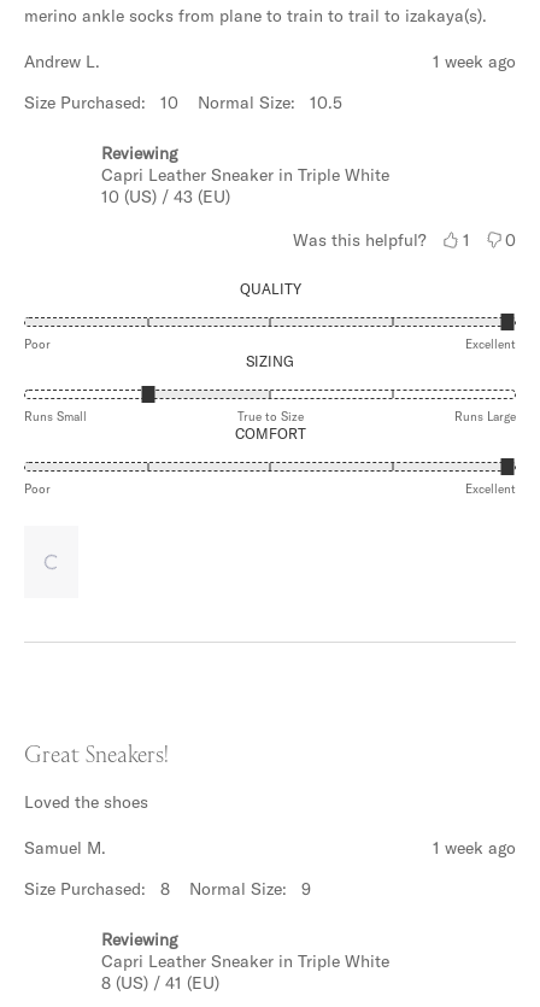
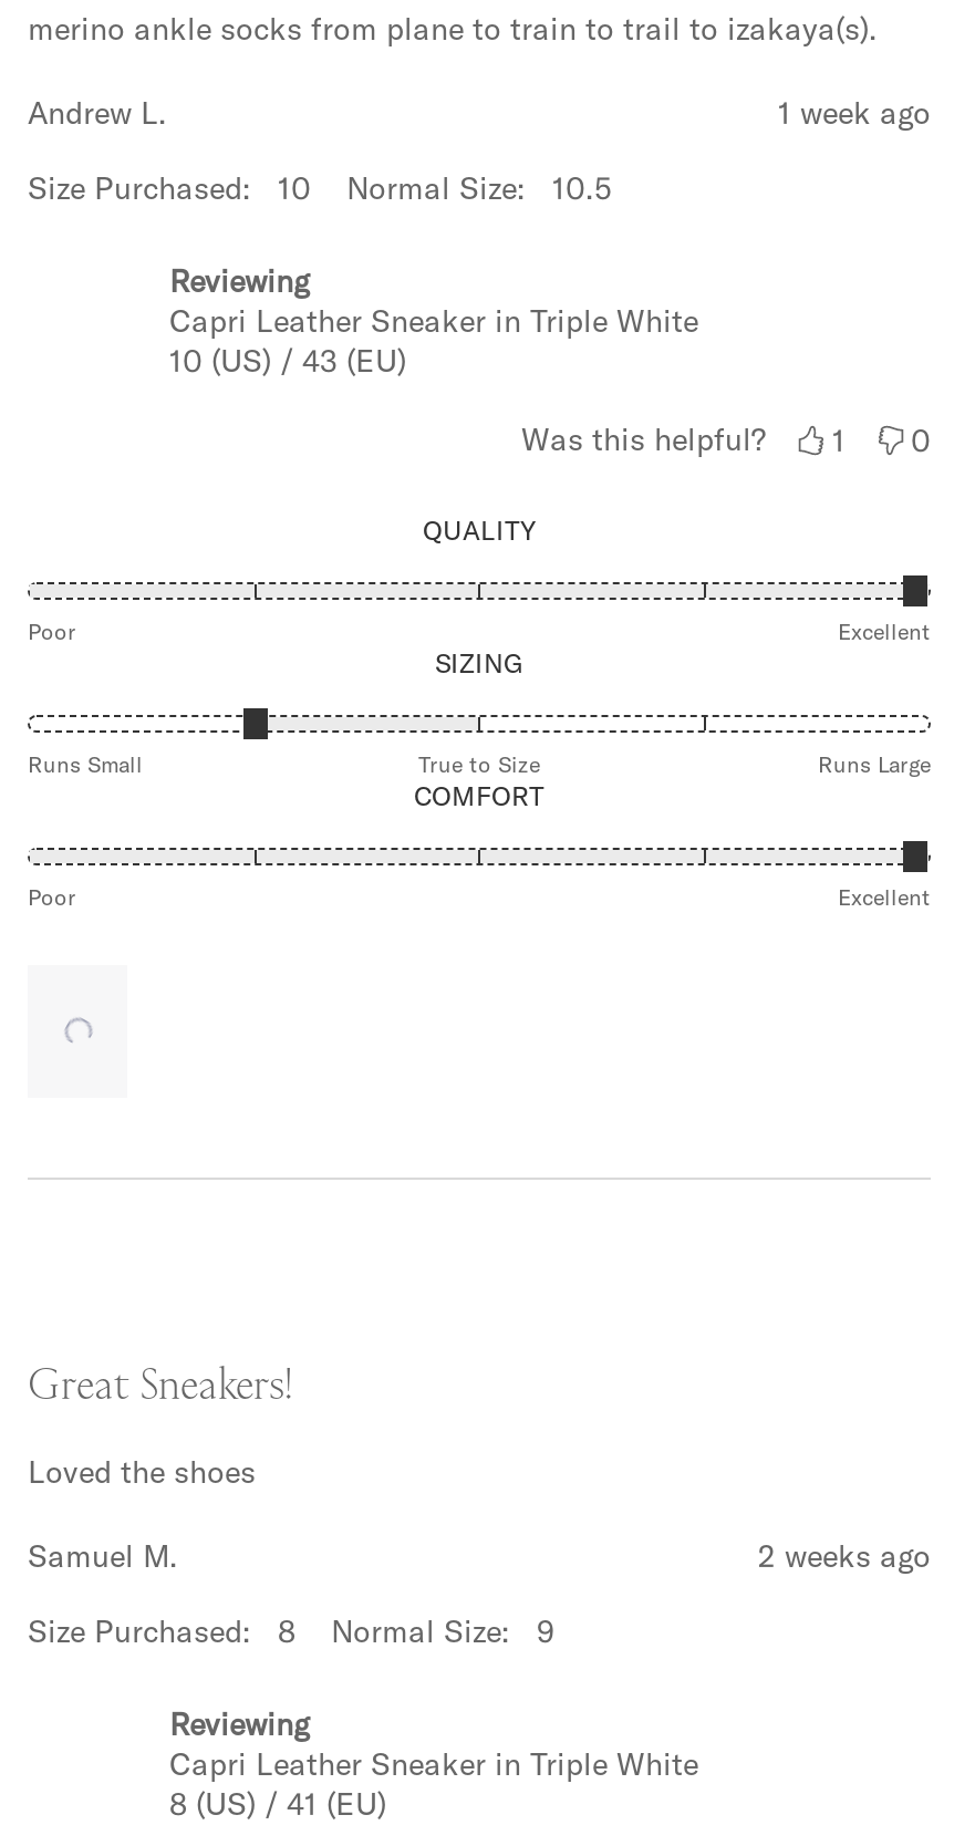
- 1 week ago
+ 2 weeks ago
